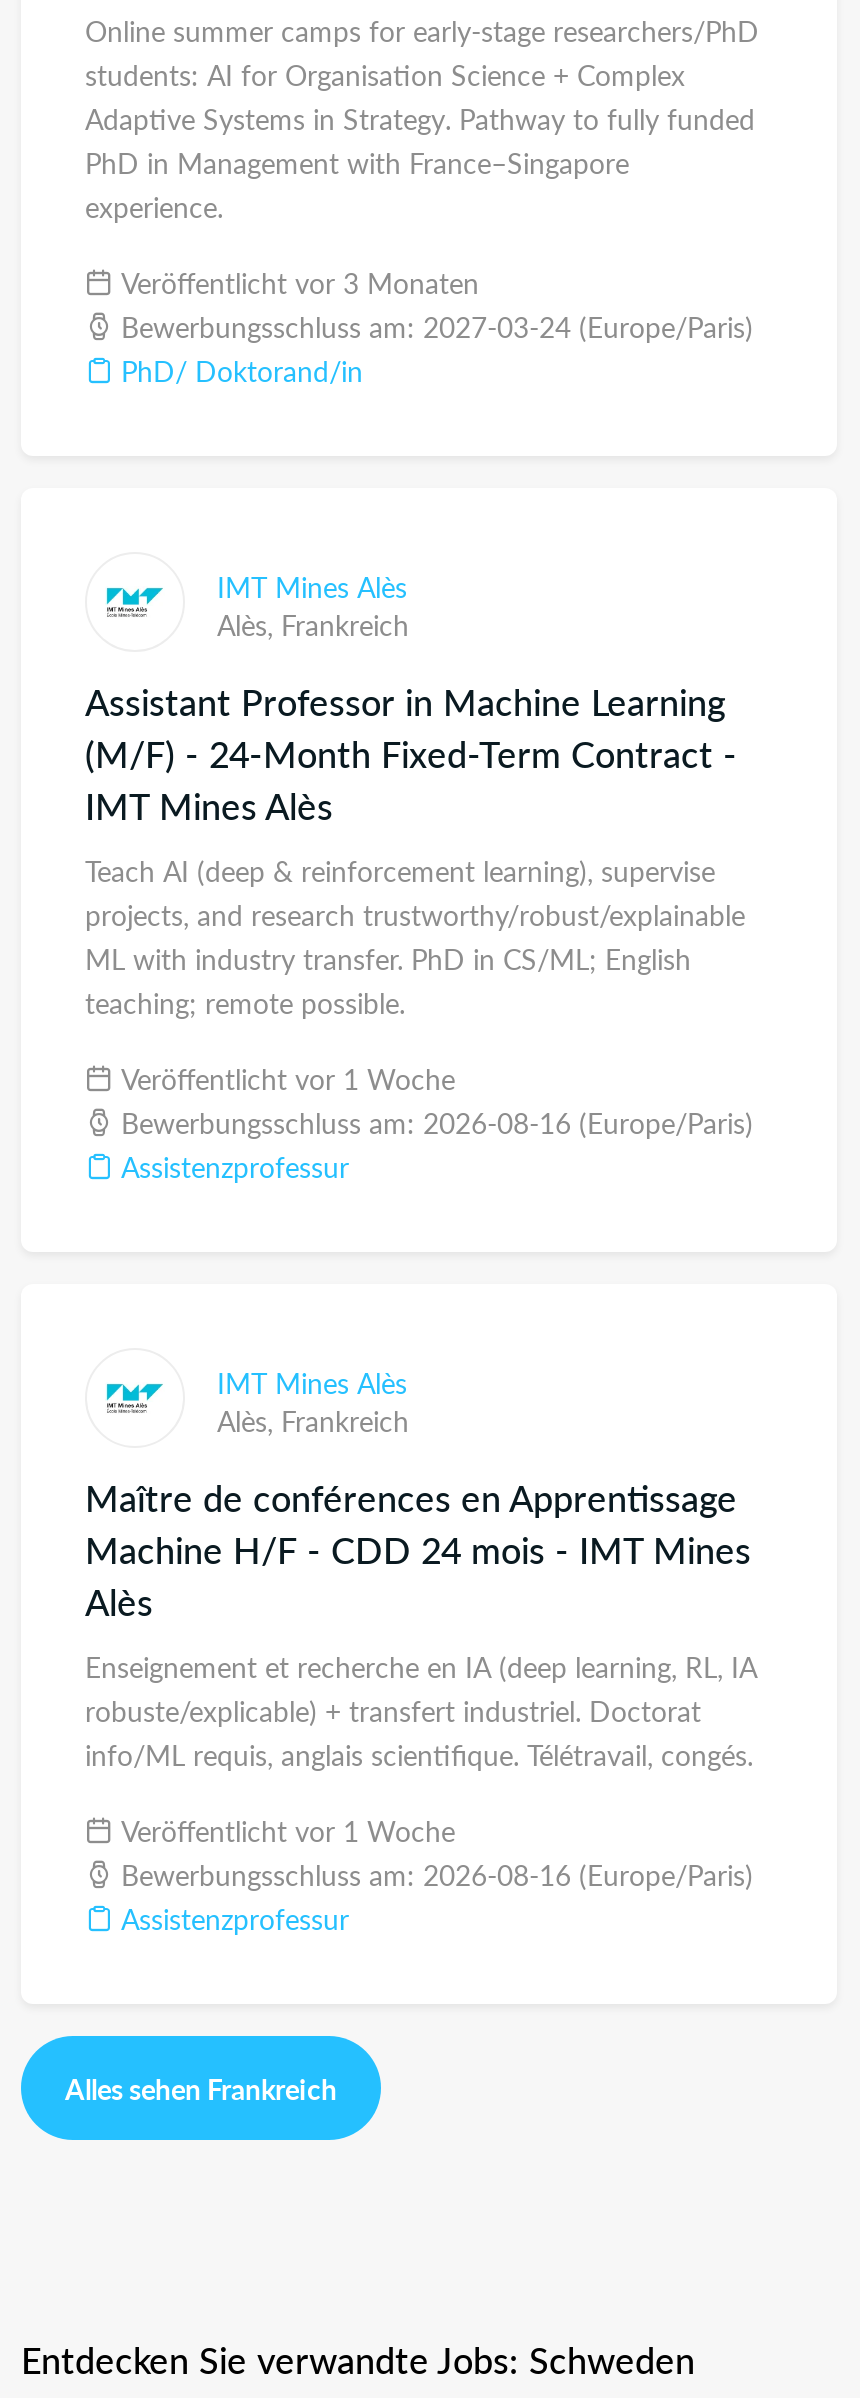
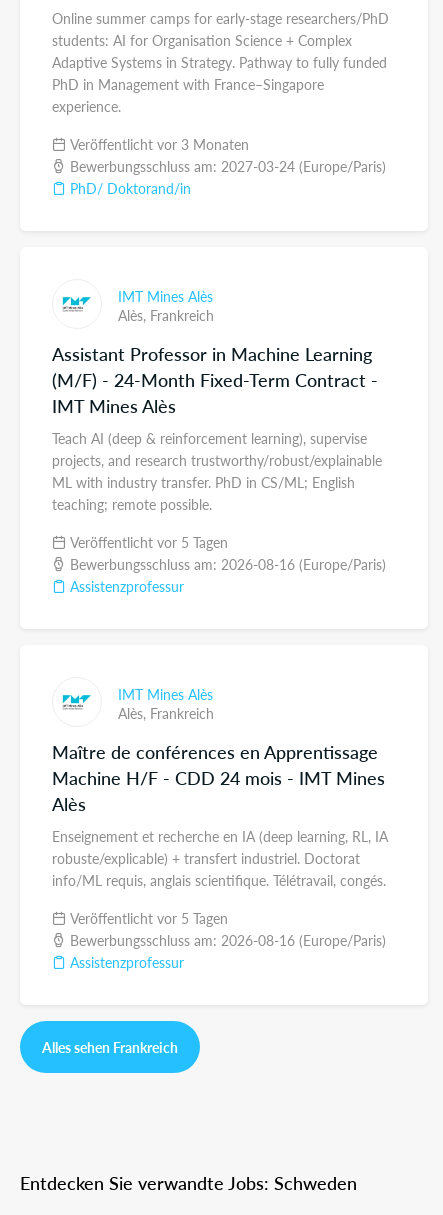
- Veröffentlicht vor 1 Woche
+ Veröffentlicht vor 5 Tagen

- Veröffentlicht vor 1 Woche
+ Veröffentlicht vor 5 Tagen
